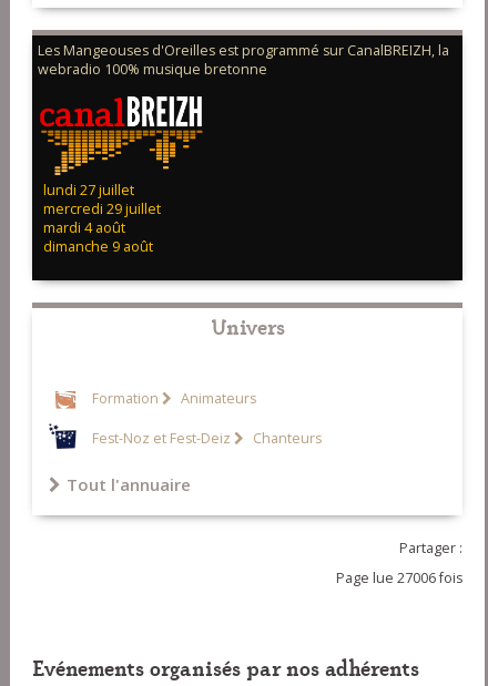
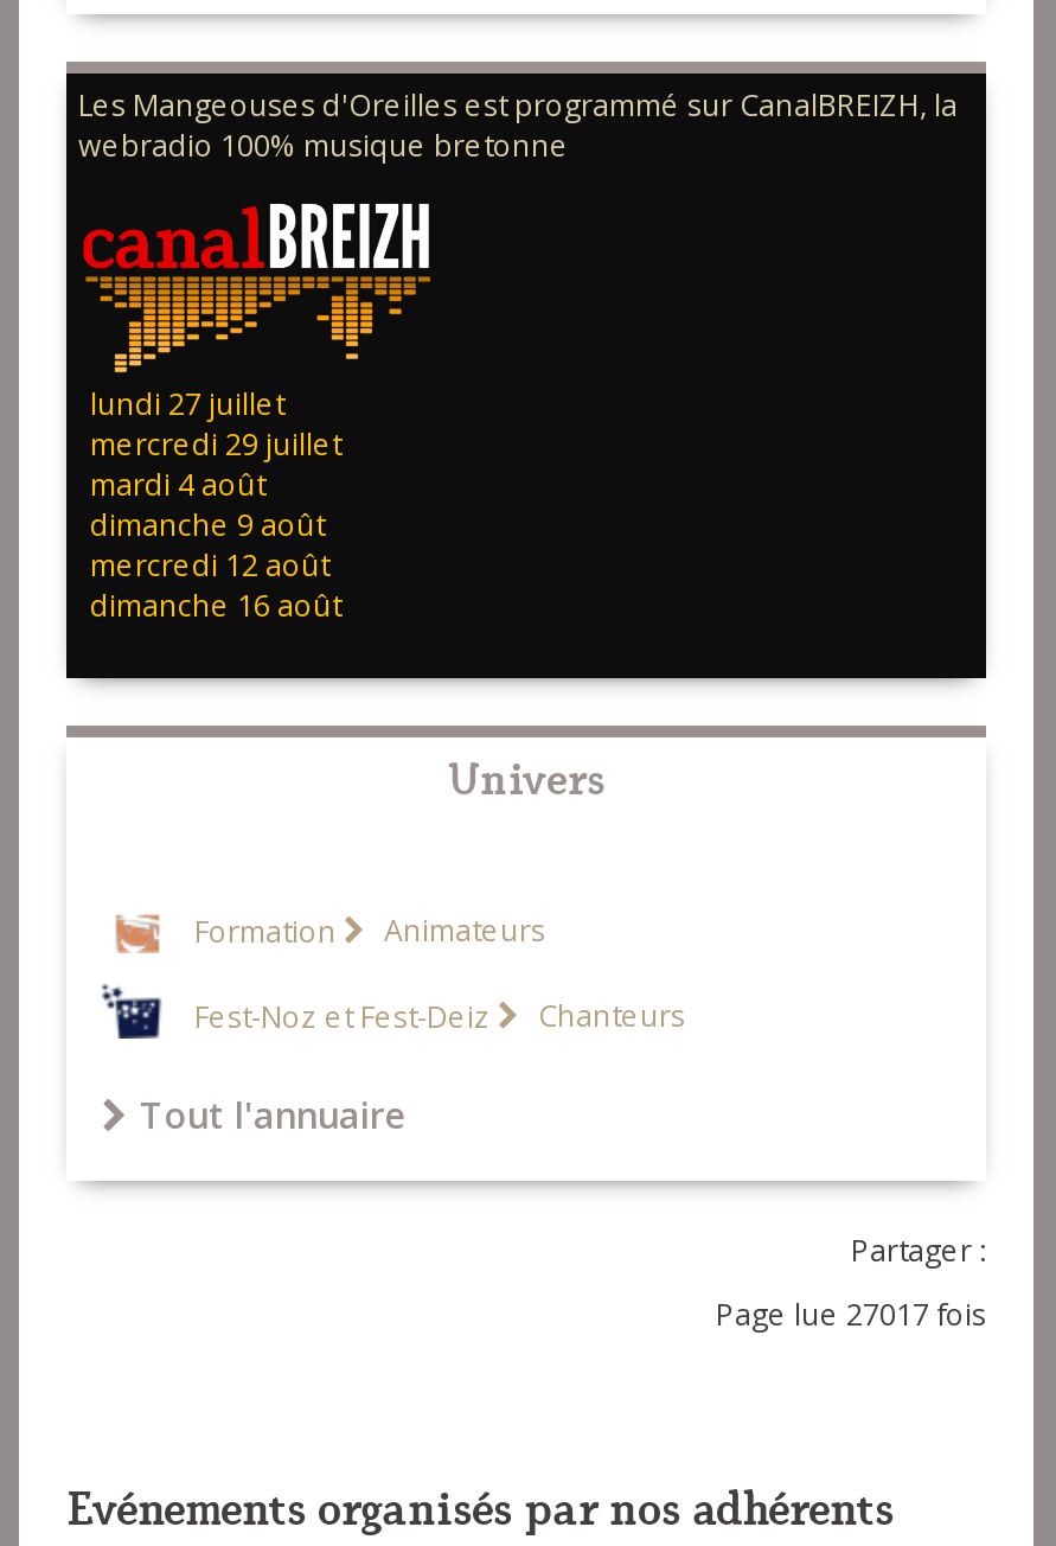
+ mercredi 12 août
+ dimanche 16 août

- Page lue 27006 fois
+ Page lue 27017 fois
